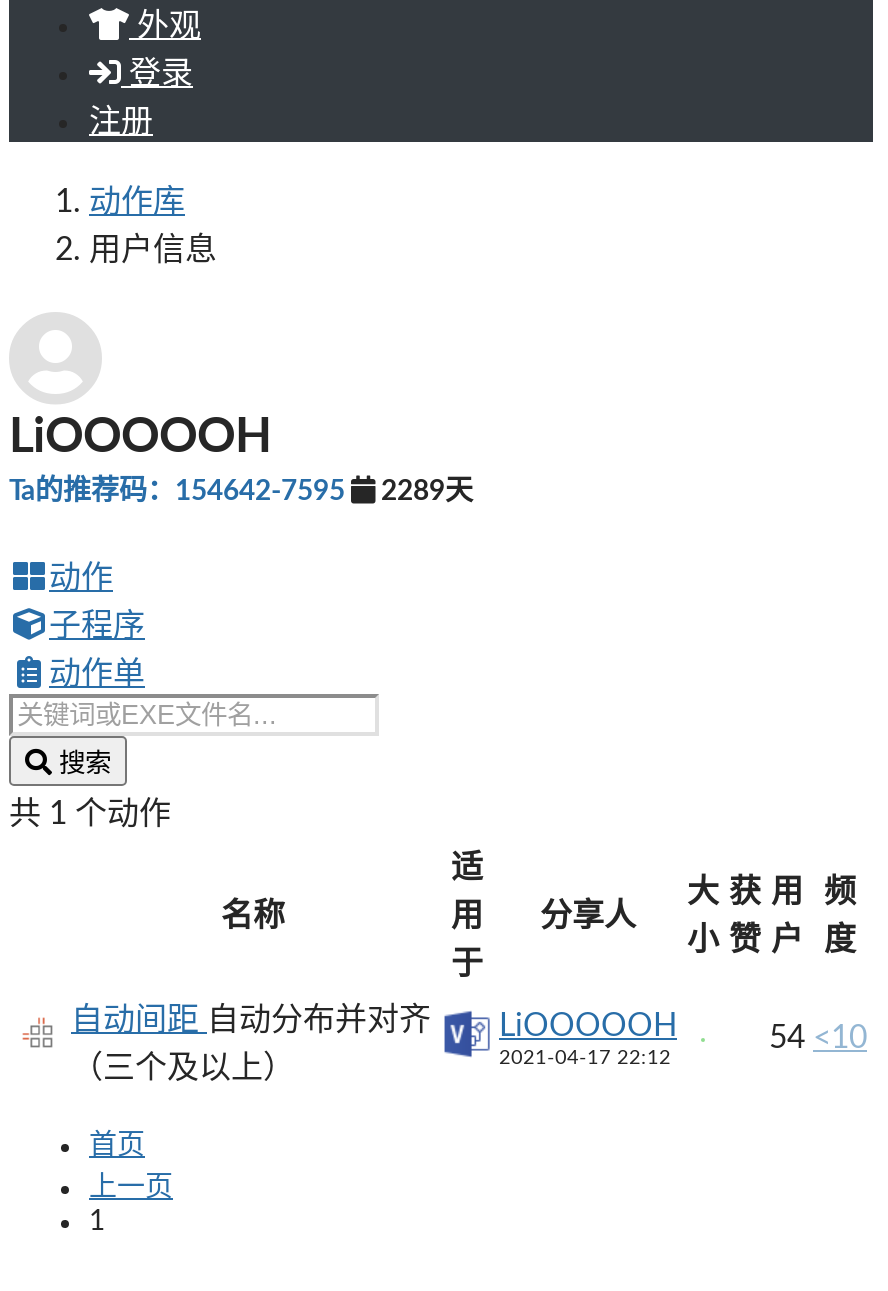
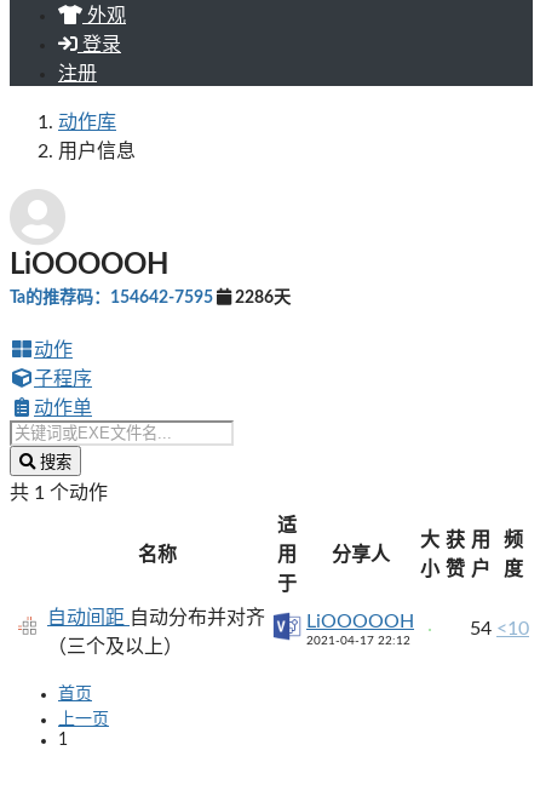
- Ta的推荐码：154642-7595 2289天
+ Ta的推荐码：154642-7595 2286天
